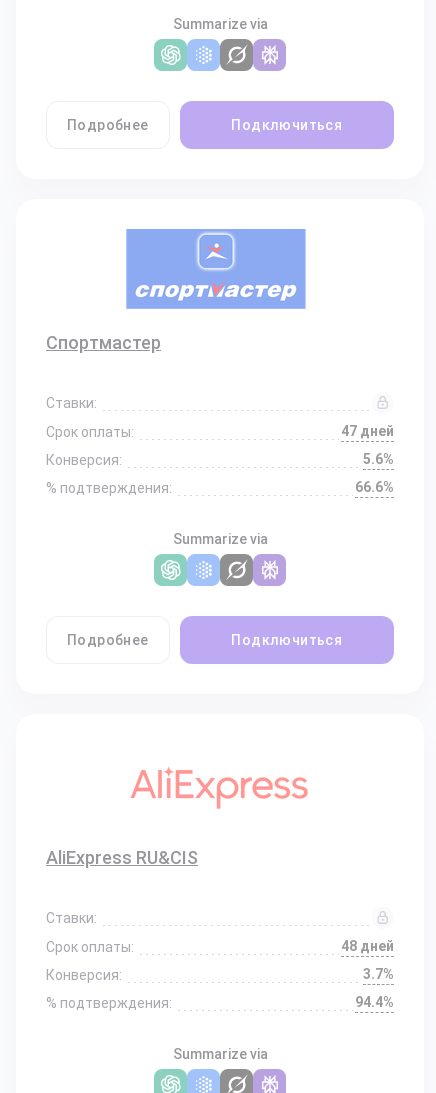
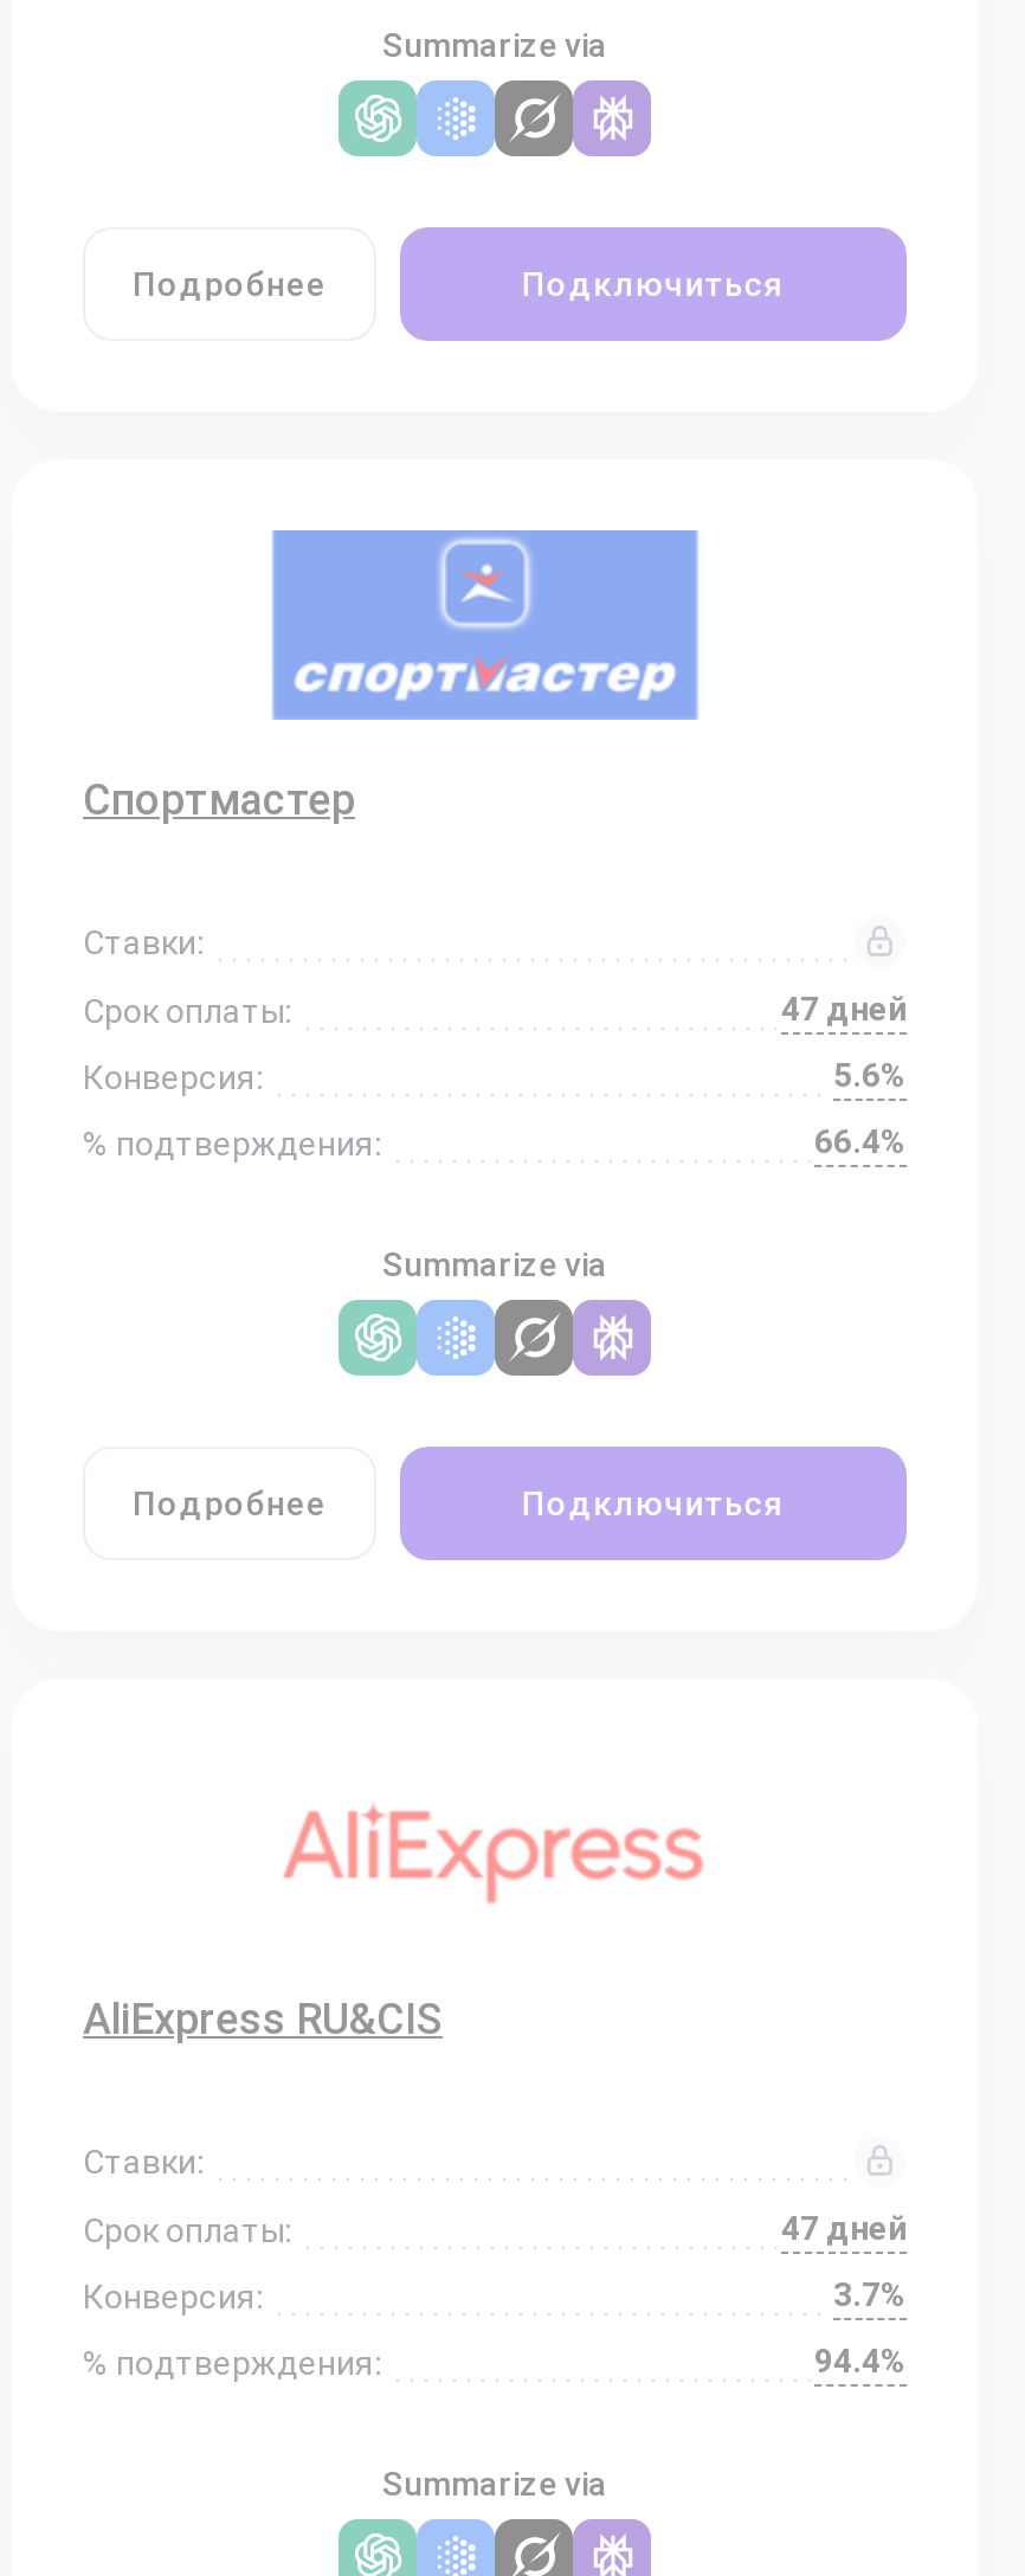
- 66.6%
+ 66.4%

- 48 дней
+ 47 дней
